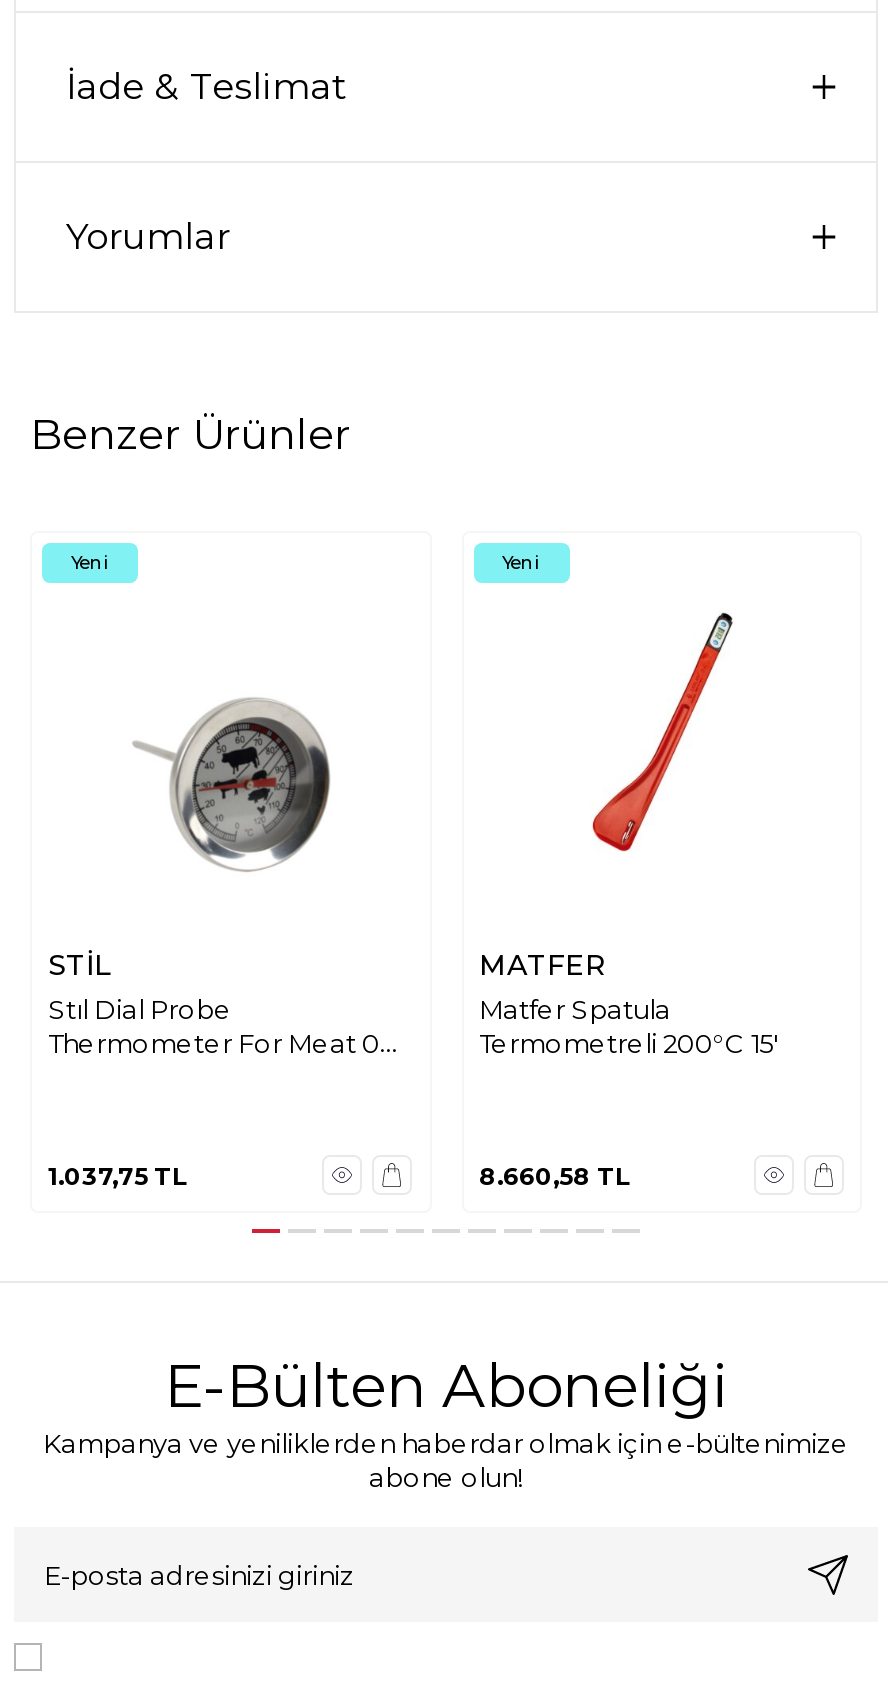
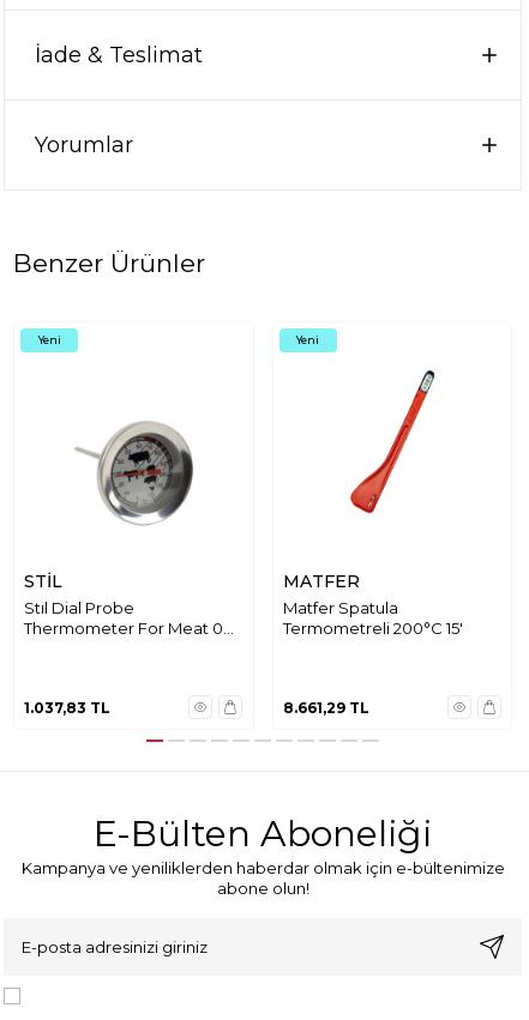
- 1.037,75 TL
+ 1.037,83 TL

- 8.660,58 TL
+ 8.661,29 TL
